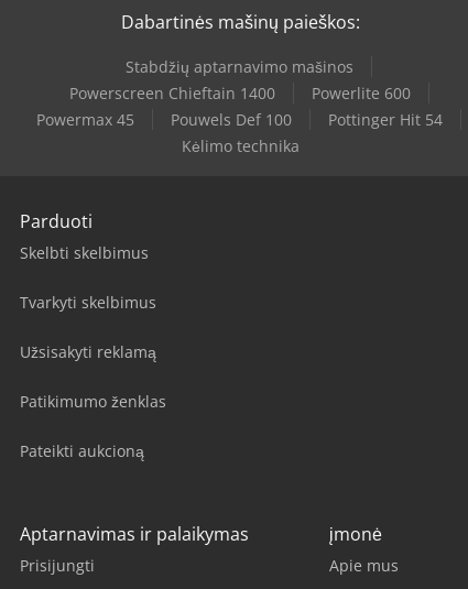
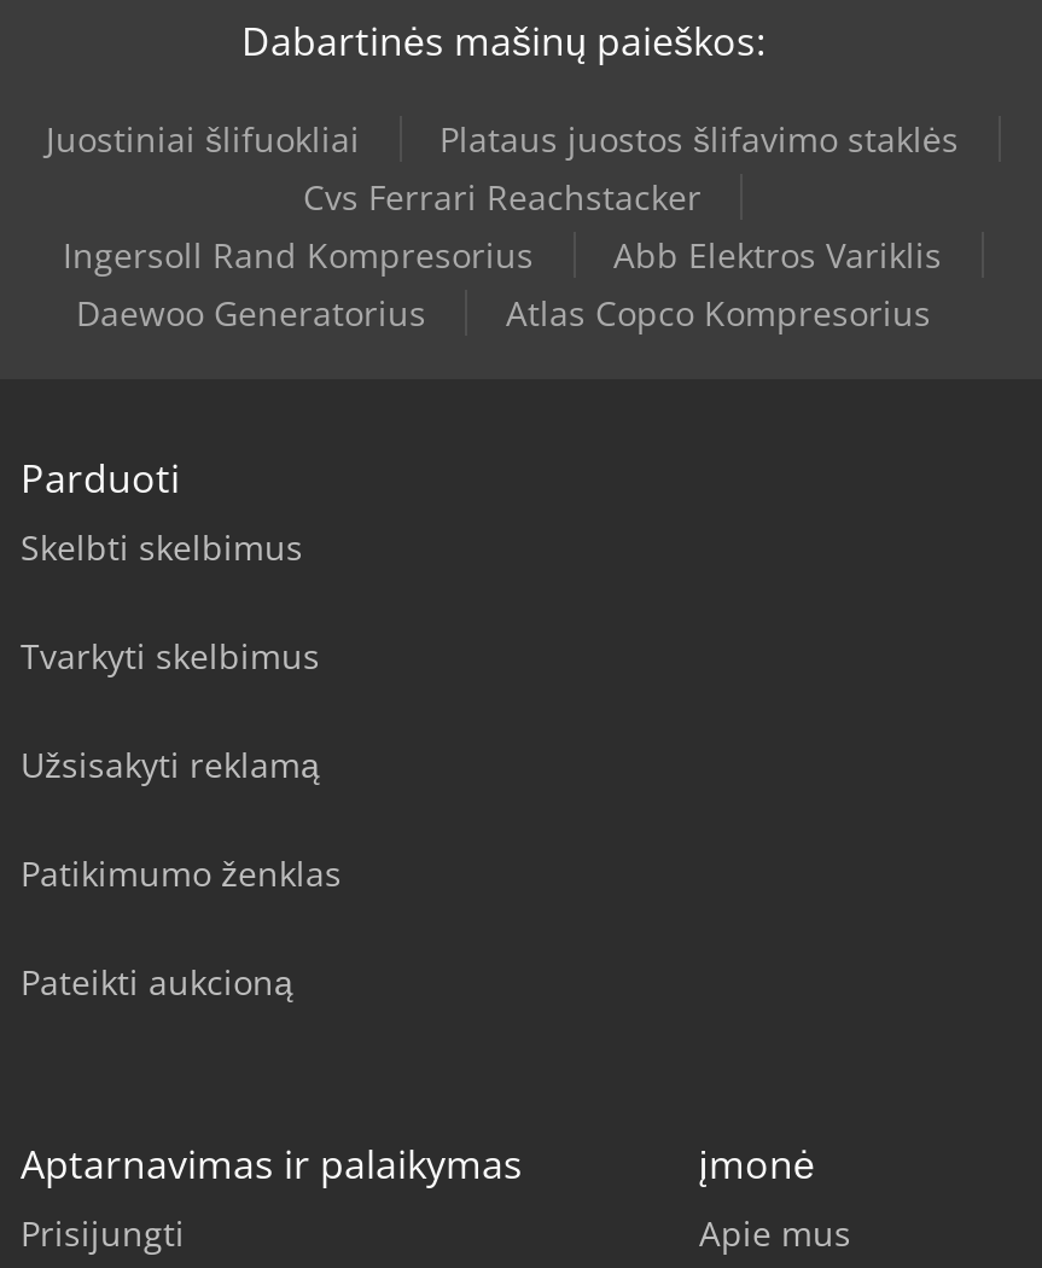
- Stabdžių aptarnavimo mašinos
- Powerscreen Chieftain 1400
- Powerlite 600
- Powermax 45
- Pouwels Def 100
- Pottinger Hit 54
- Kėlimo technika
+ Juostiniai šlifuokliai
+ Plataus juostos šlifavimo staklės
+ Cvs Ferrari Reachstacker
+ Ingersoll Rand Kompresorius
+ Abb Elektros Variklis
+ Daewoo Generatorius
+ Atlas Copco Kompresorius
